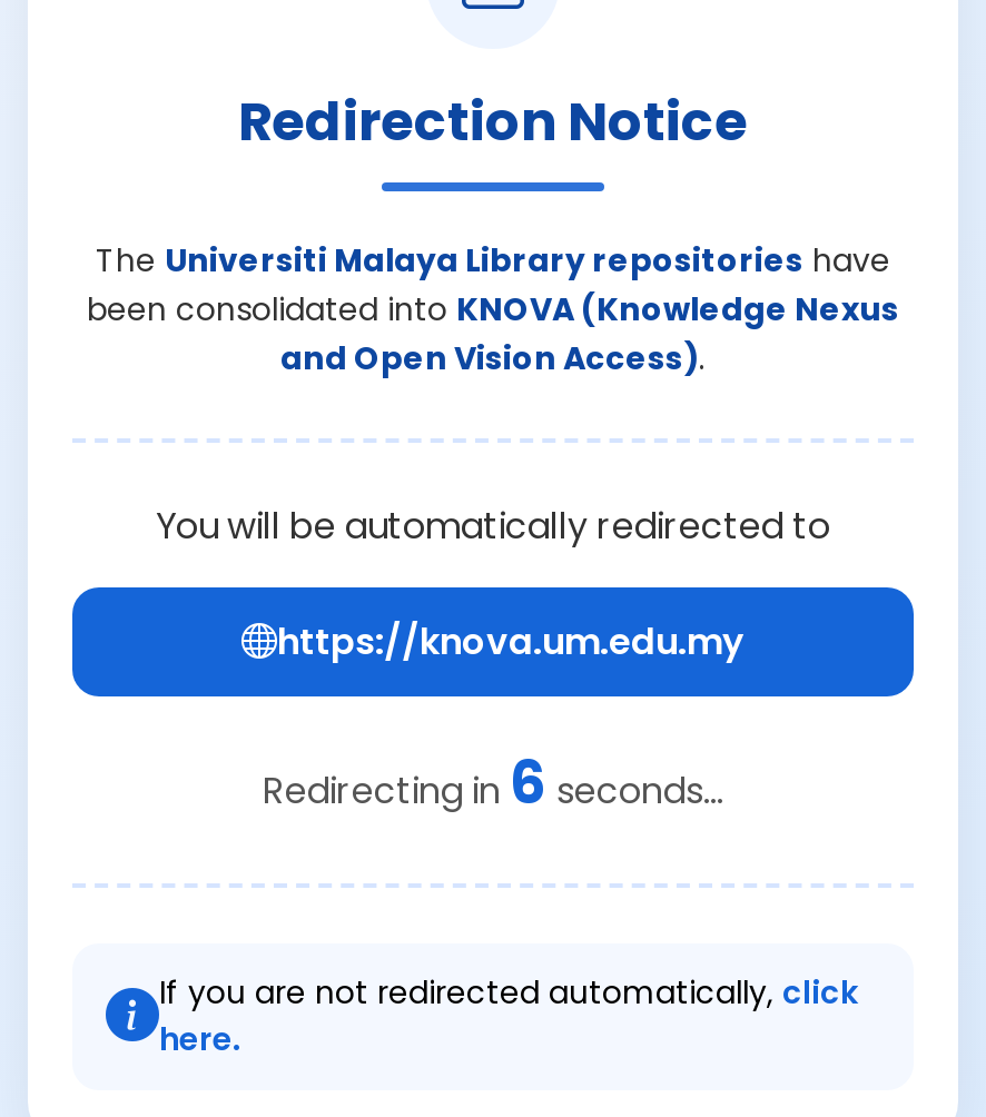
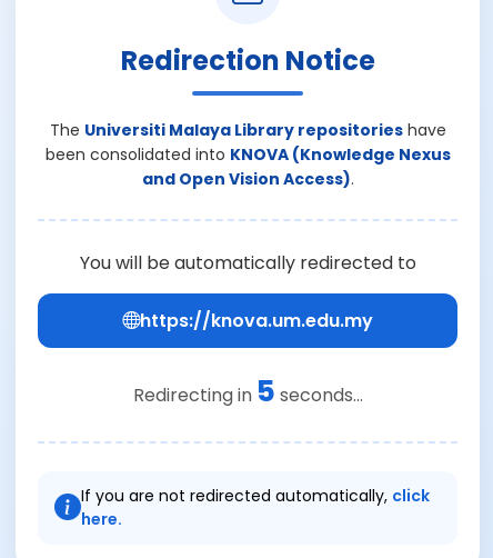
- Redirecting in 6 seconds...
+ Redirecting in 5 seconds...
